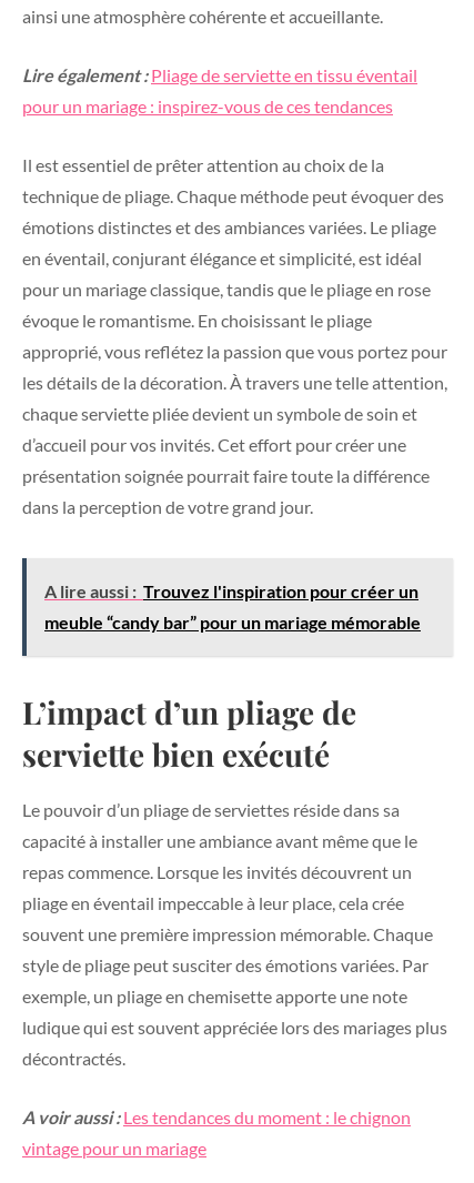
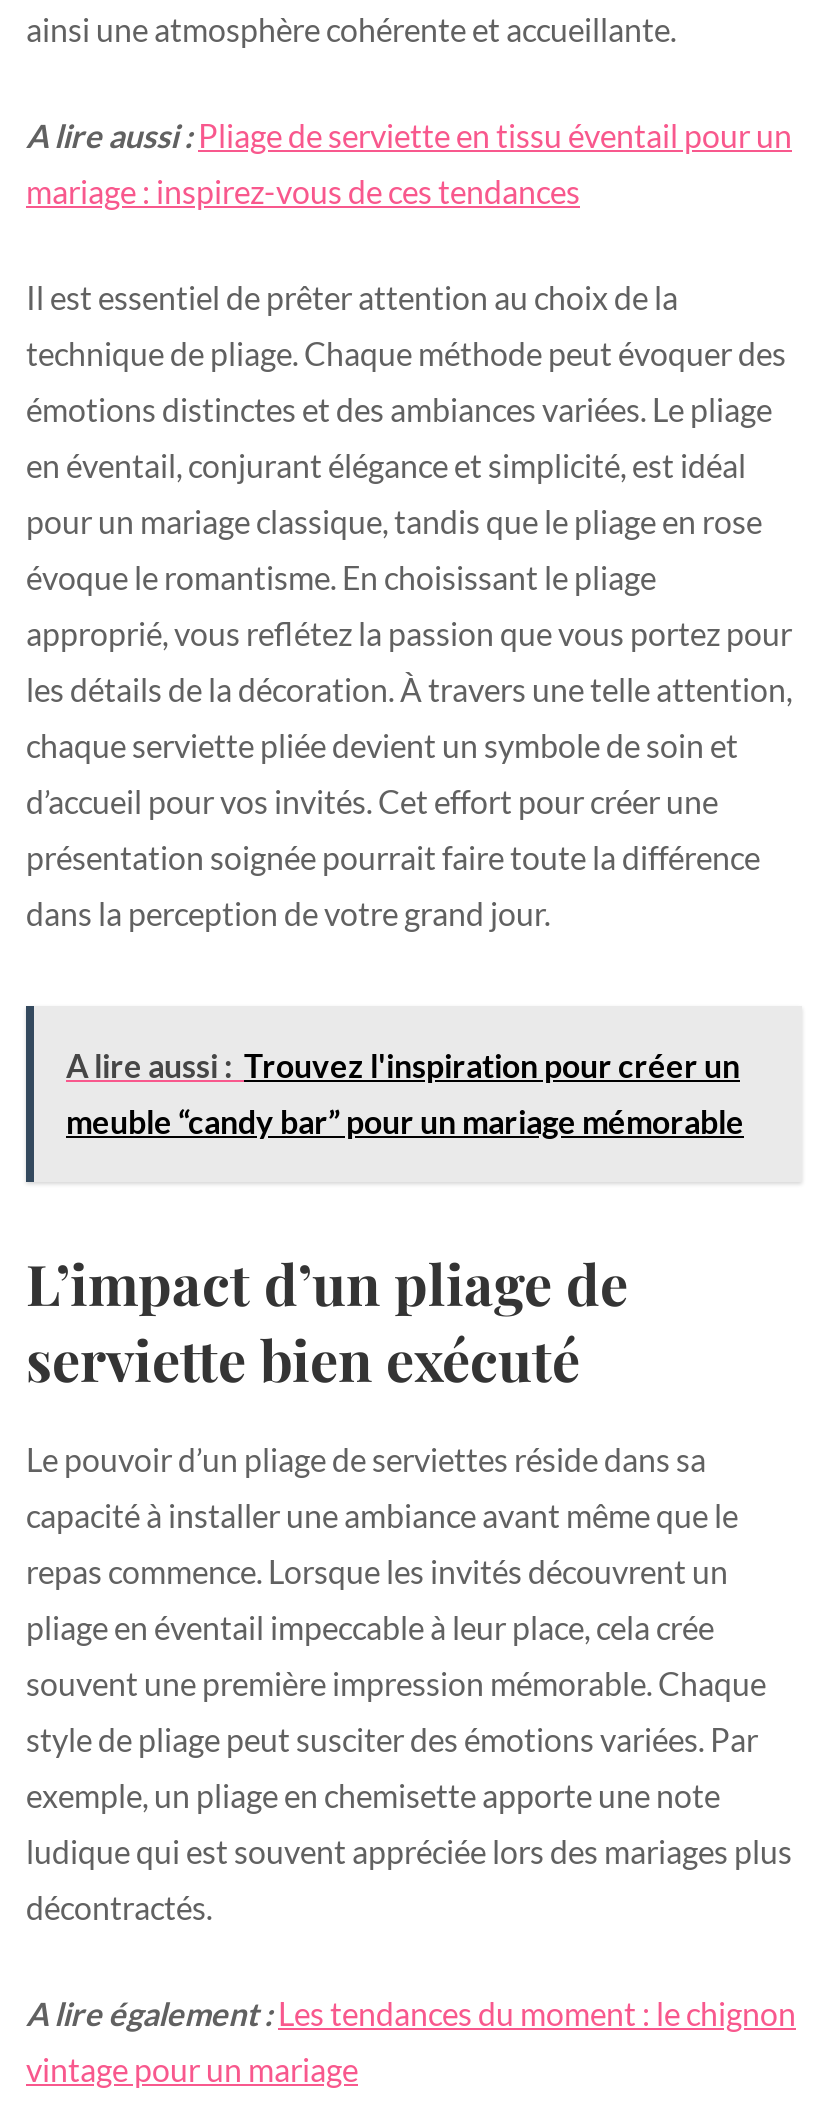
- Lire également : Pliage de serviette en tissu éventail
+ A lire aussi : Pliage de serviette en tissu éventail pour un

- pour un mariage : inspirez-vous de ces tendances
+ mariage : inspirez-vous de ces tendances

- A voir aussi : Les tendances du moment : le chignon
+ A lire également : Les tendances du moment : le chignon
